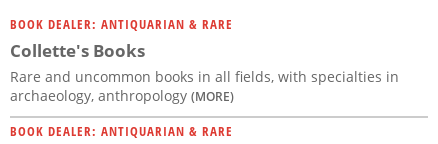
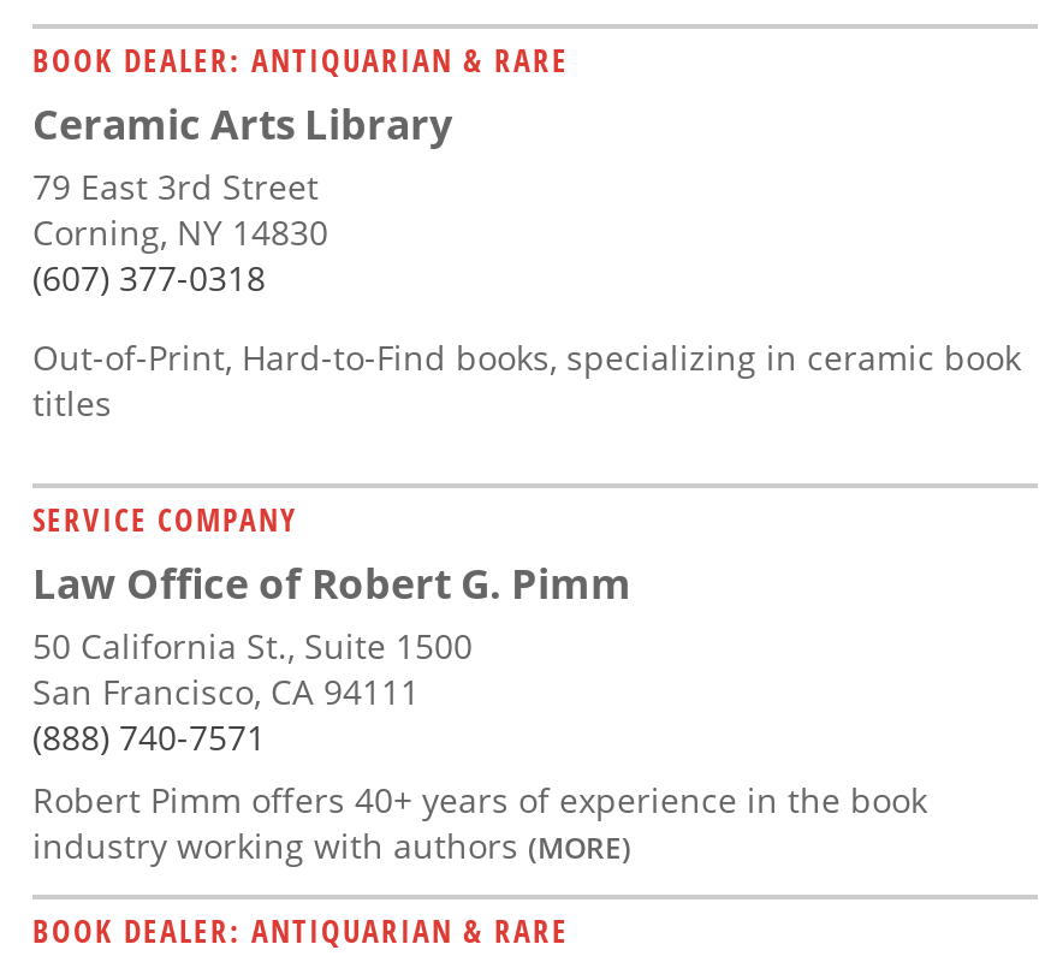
- Collette's Books
- Rare and uncommon books in all fields, with specialties in
- archaeology, anthropology (MORE)
+ Ceramic Arts Library
+ 79 East 3rd Street
+ Corning, NY 14830
+ (607) 377-0318
+ Out-of-Print, Hard-to-Find books, specializing in ceramic book
+ titles
+ SERVICE COMPANY
+ Law Office of Robert G. Pimm
+ 50 California St., Suite 1500
+ San Francisco, CA 94111
+ (888) 740-7571
+ Robert Pimm offers 40+ years of experience in the book
+ industry working with authors (MORE)
